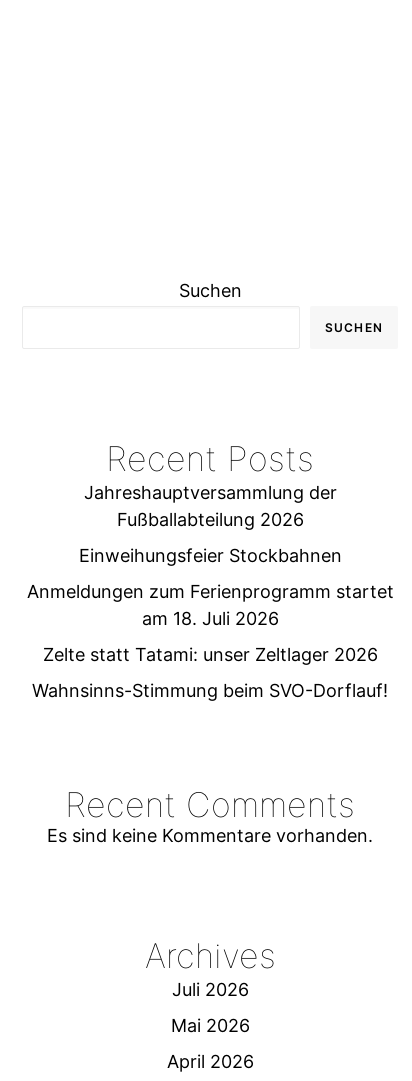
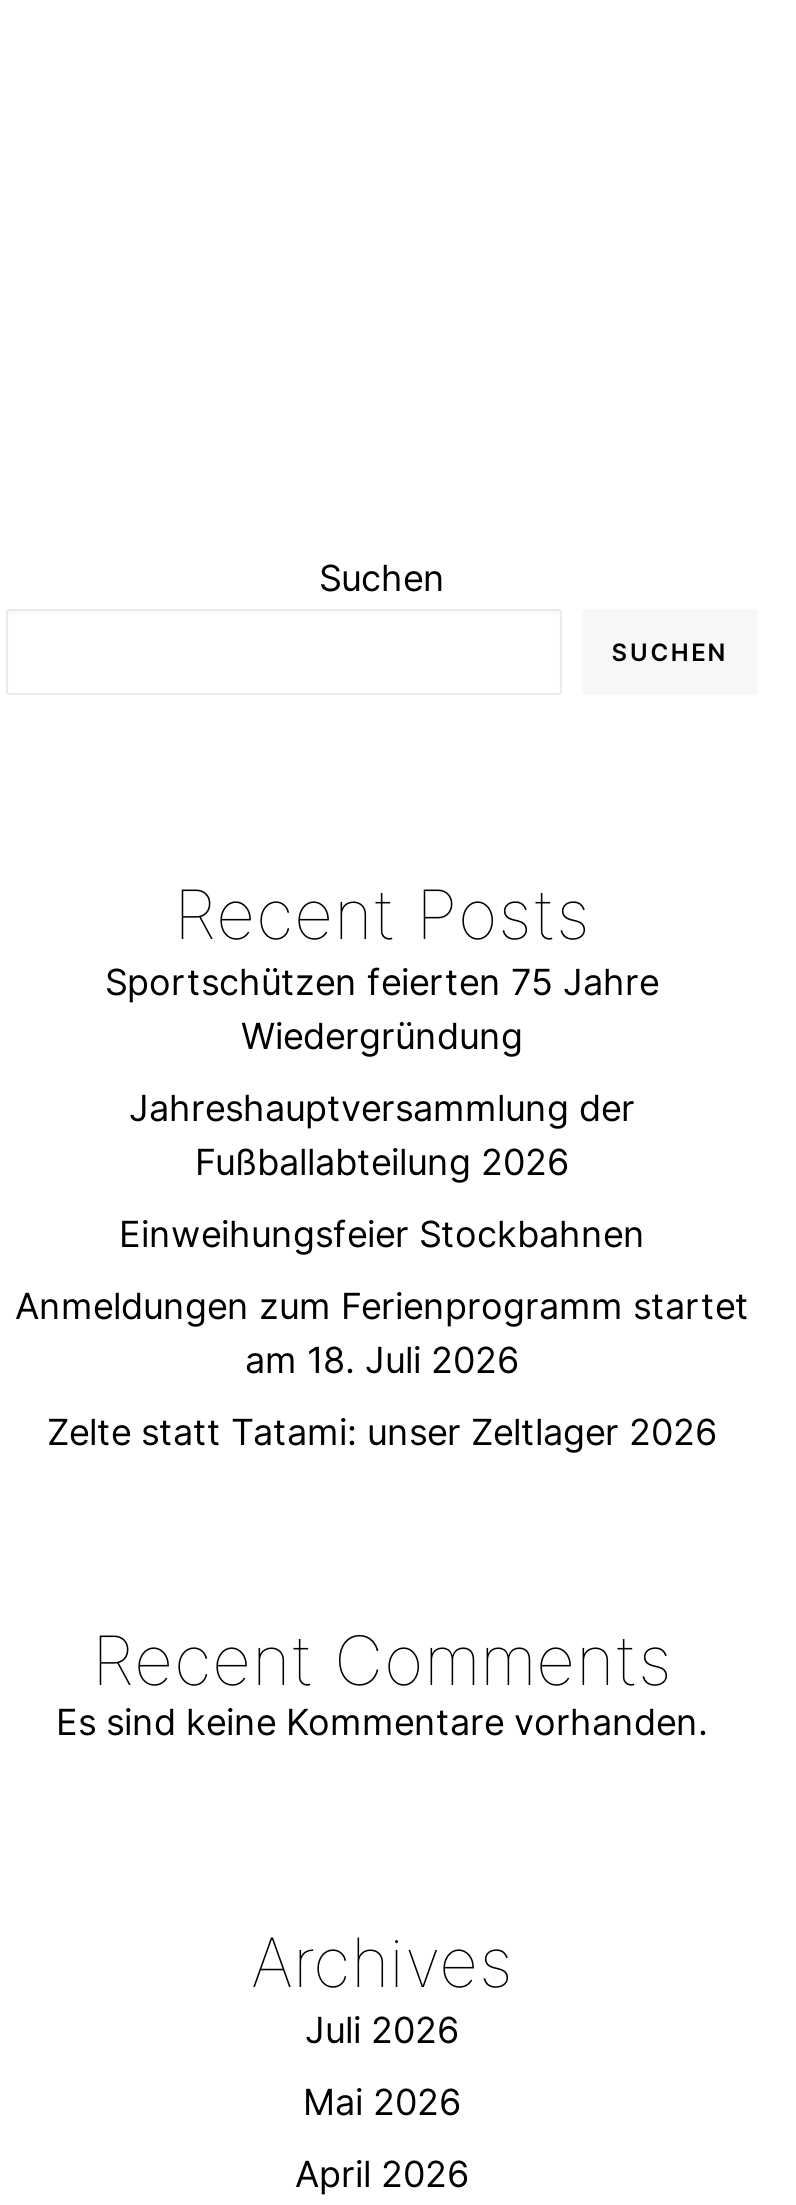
moved down: Jahreshauptversammlung der | Fußballabteilung 2026 | Einweihungsfeier Stockbahnen | Anmeldungen zum Ferienprogramm startet | am 18. Juli 2026 | Zelte statt Tatami: unser Zeltlager 2026

+ Sportschützen feierten 75 Jahre
+ Wiedergründung

- Wahnsinns-Stimmung beim SVO-Dorflauf!
